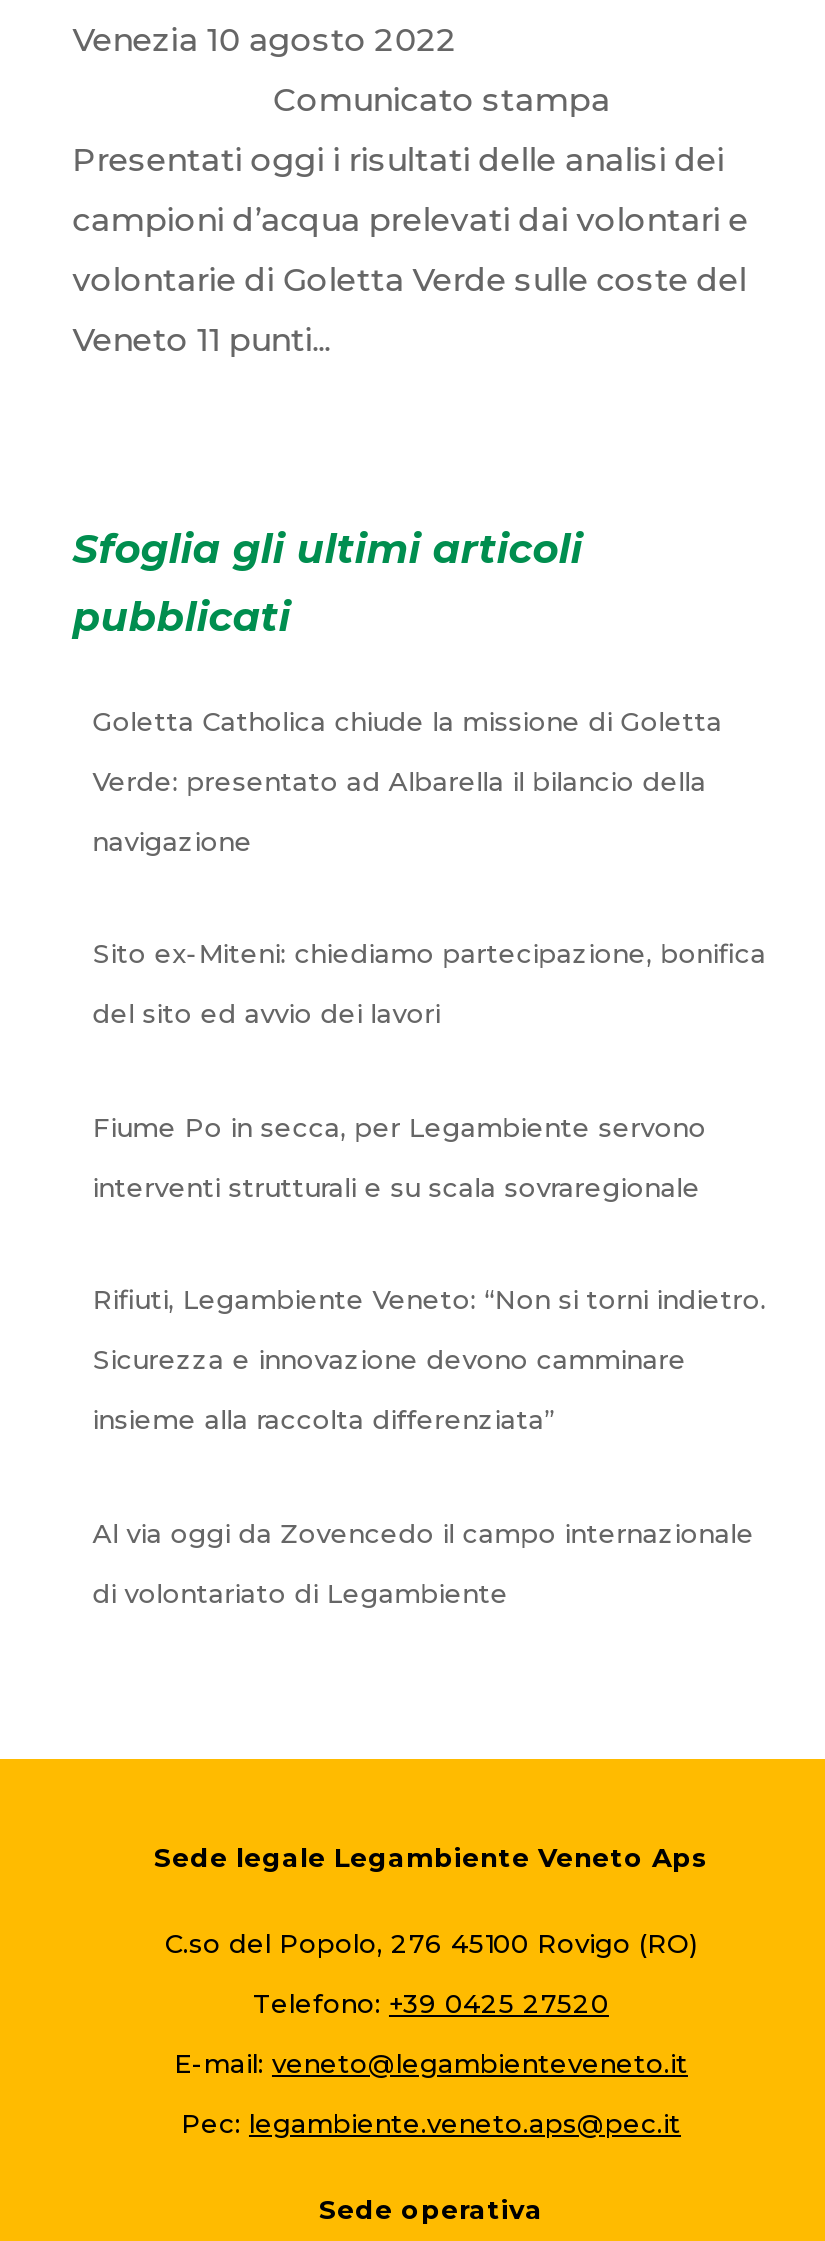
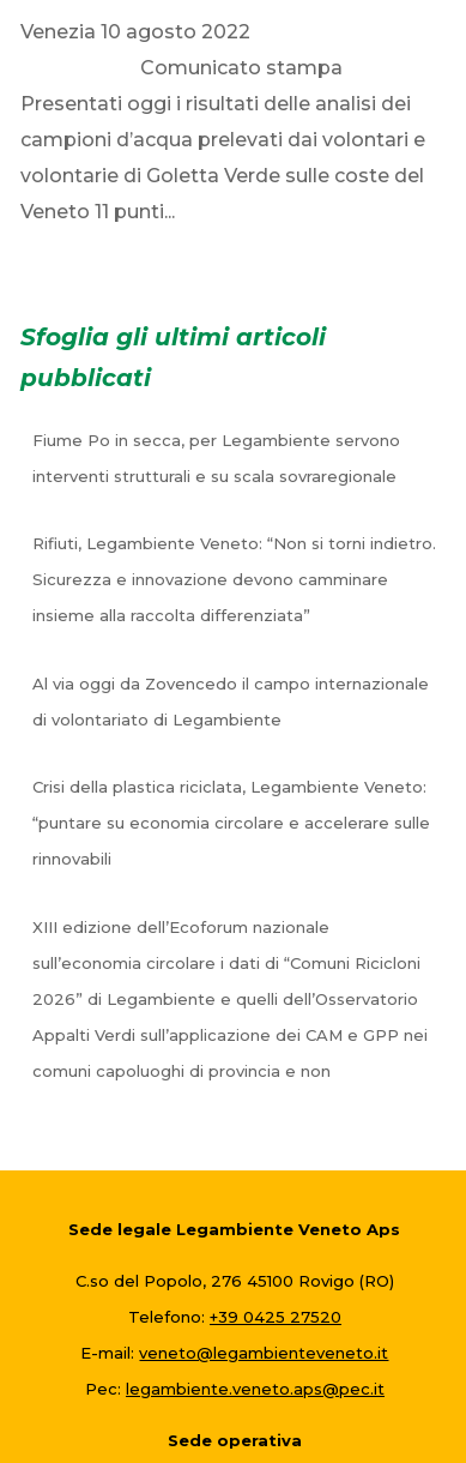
- Goletta Catholica chiude la missione di Goletta
- Verde: presentato ad Albarella il bilancio della
- navigazione

- Sito ex-Miteni: chiediamo partecipazione, bonifica
- del sito ed avvio dei lavori

moved up: Fiume Po in secca, per Legambiente servono | interventi strutturali e su scala sovraregionale | Rifiuti, Legambiente Veneto: “Non si torni indietro. | Sicurezza e innovazione devono camminare | insieme alla raccolta differenziata” | Al via oggi da Zovencedo il campo internazionale | di volontariato di Legambiente

+ Crisi della plastica riciclata, Legambiente Veneto:
+ “puntare su economia circolare e accelerare sulle
+ rinnovabili

+ XIII edizione dell’Ecoforum nazionale
+ sull’economia circolare i dati di “Comuni Ricicloni
+ 2026” di Legambiente e quelli dell’Osservatorio
+ Appalti Verdi sull’applicazione dei CAM e GPP nei
+ comuni capoluoghi di provincia e non
